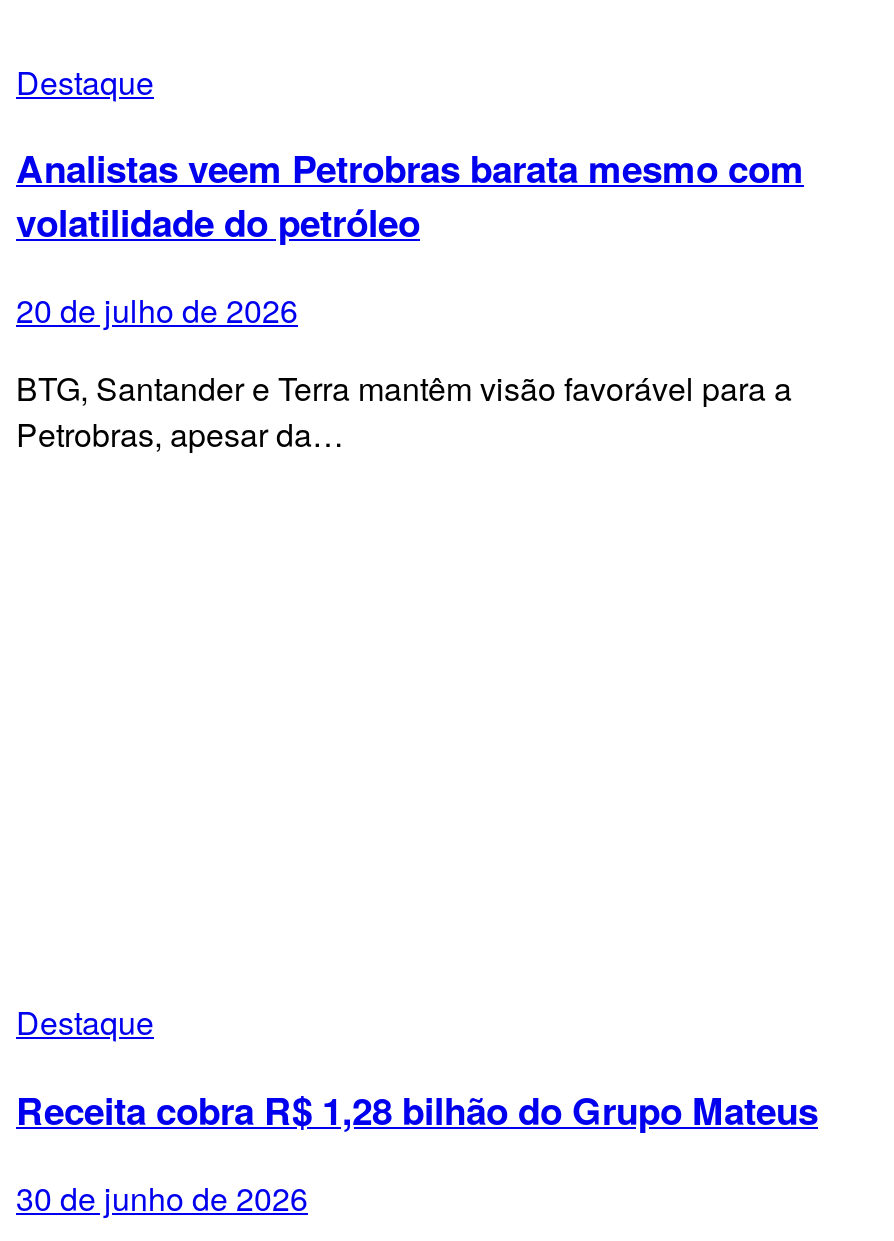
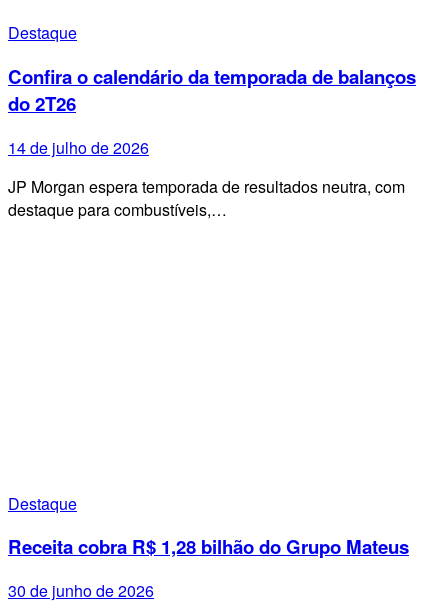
- Analistas veem Petrobras barata mesmo com
- volatilidade do petróleo
+ Confira o calendário da temporada de balanços
+ do 2T26

- 20 de julho de 2026
+ 14 de julho de 2026

- BTG, Santander e Terra mantêm visão favorável para a
- Petrobras, apesar da…
+ JP Morgan espera temporada de resultados neutra, com
+ destaque para combustíveis,…
